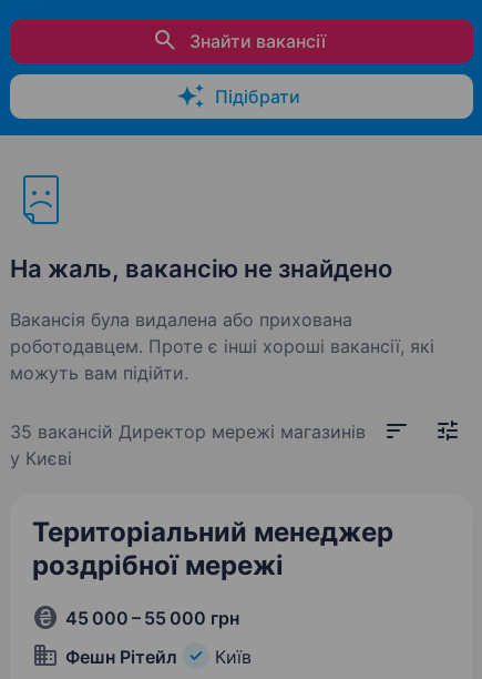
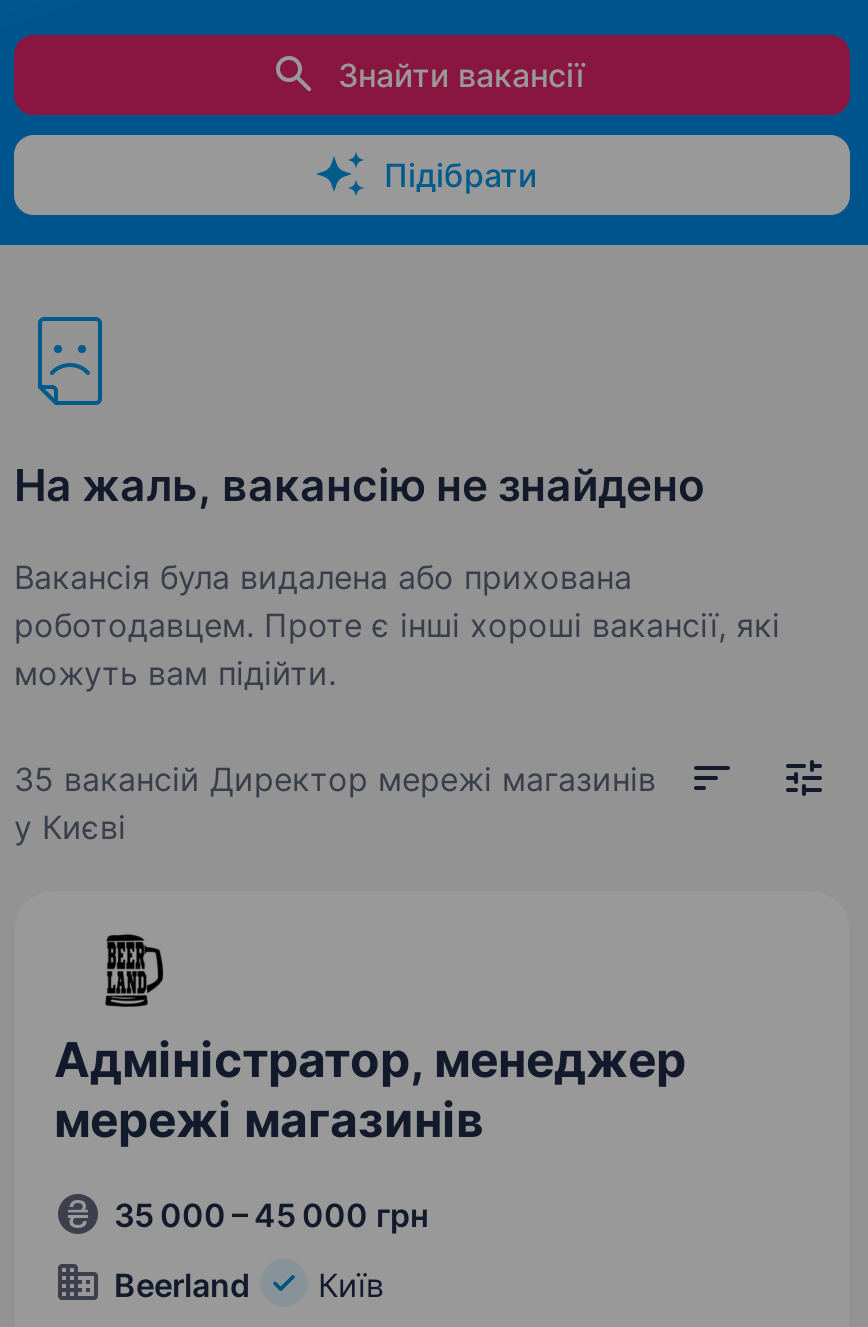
- Територіальний менеджер
- роздрібної мережі
+ Адміністратор, менеджер
+ мережі магазинів

- 45 000 – 55 000 грн
+ 35 000 – 45 000 грн

- Фешн Рітейл
+ Beerland
